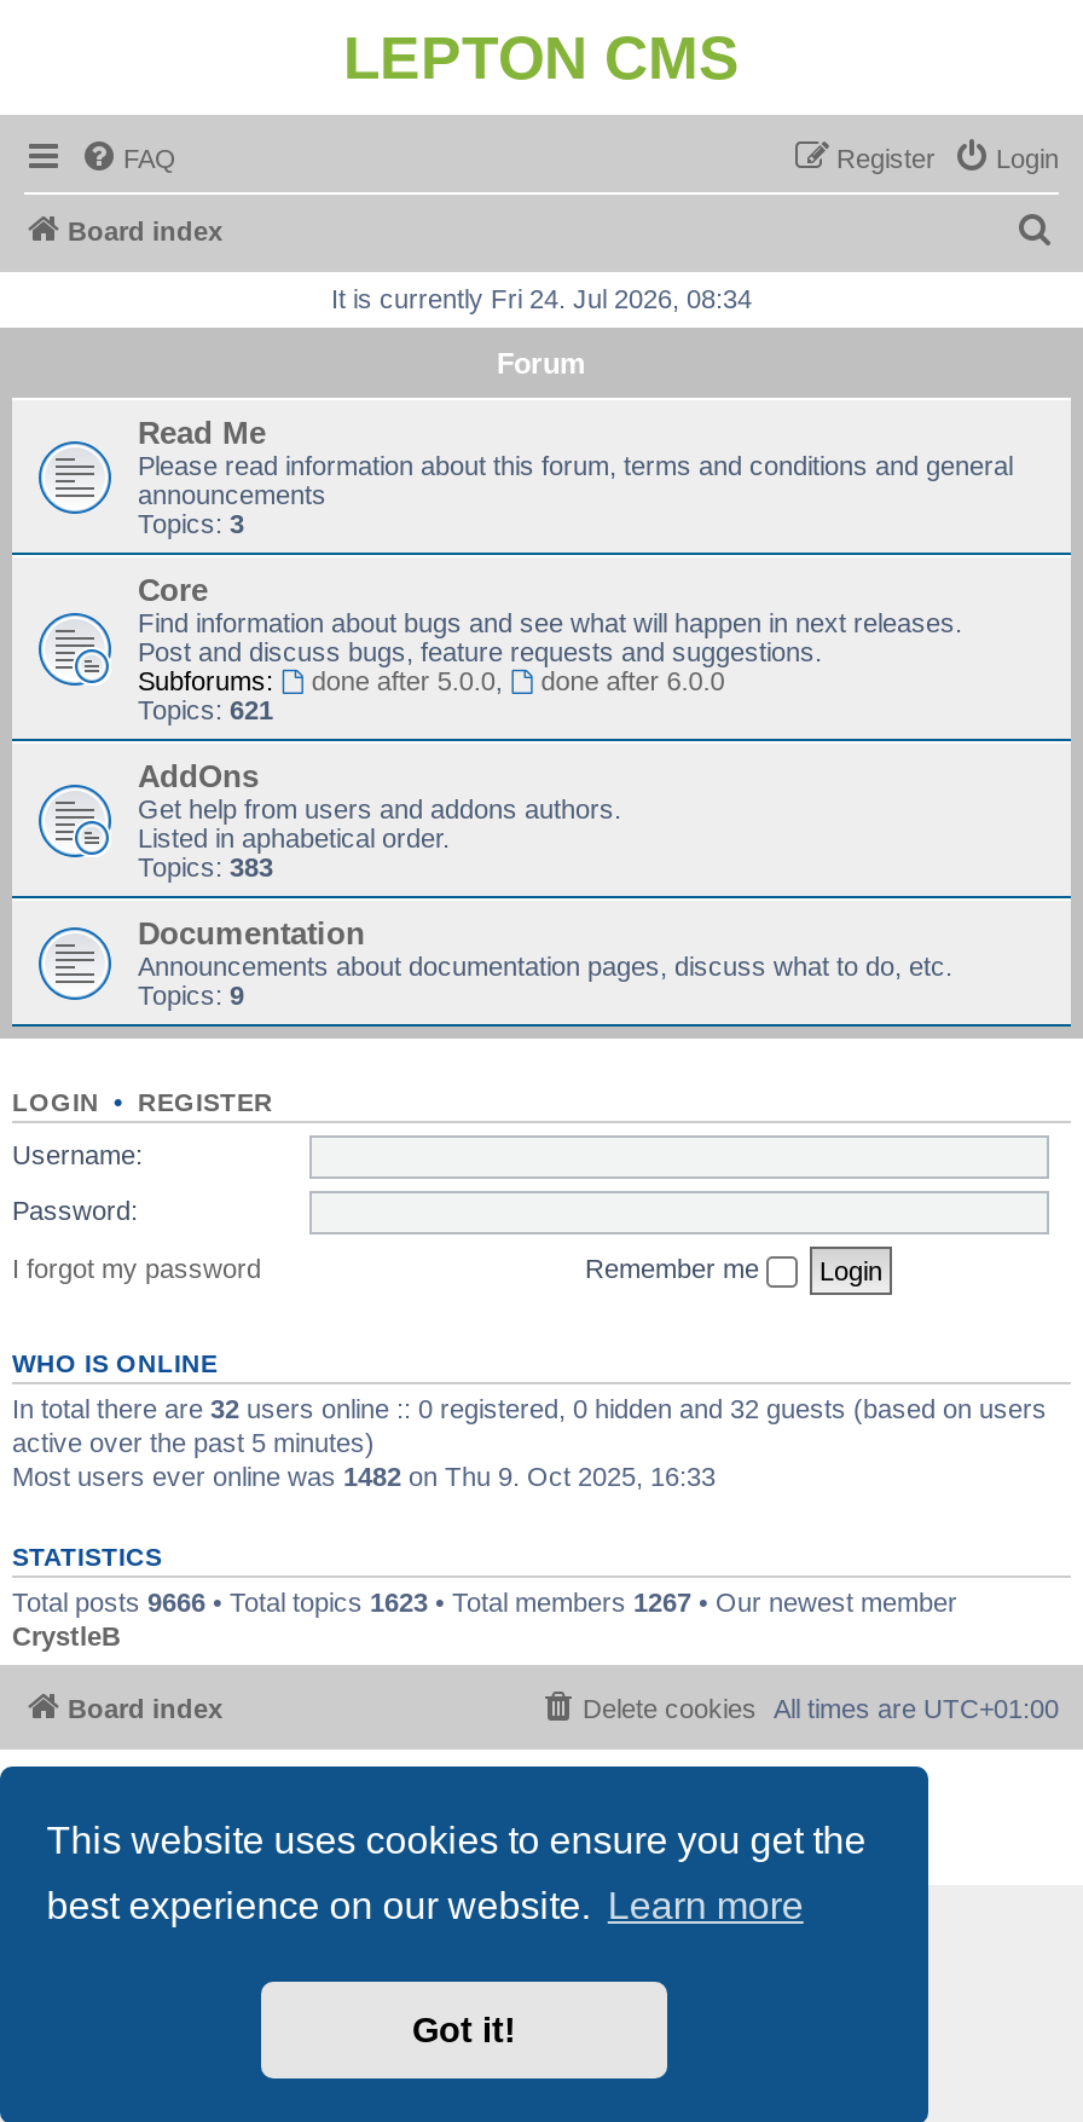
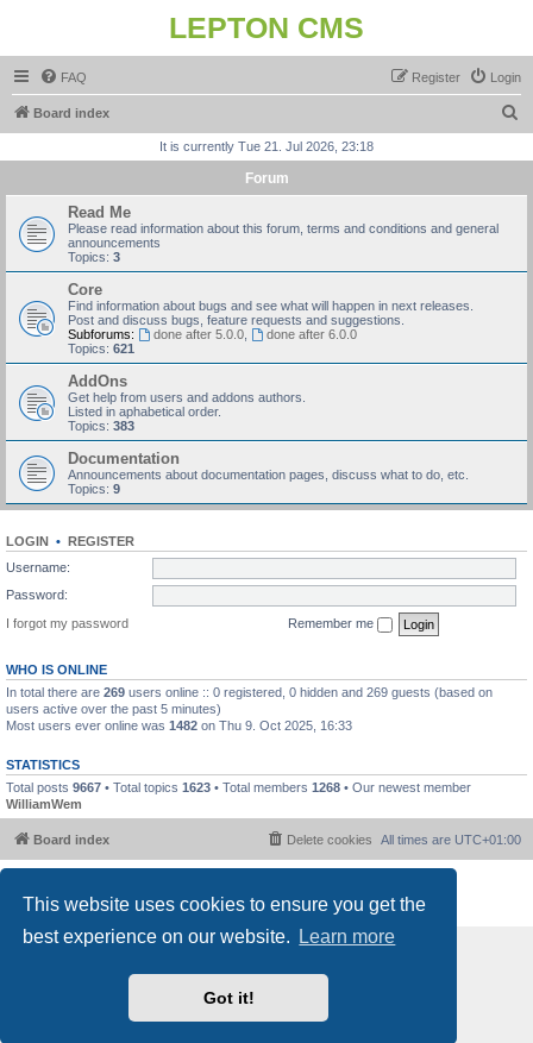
- It is currently Fri 24. Jul 2026, 08:34
+ It is currently Tue 21. Jul 2026, 23:18

- In total there are 32 users online :: 0 registered, 0 hidden and 32 guests (based on users
- active over the past 5 minutes)
+ In total there are 269 users online :: 0 registered, 0 hidden and 269 guests (based on
+ users active over the past 5 minutes)

- Total posts 9666 • Total topics 1623 • Total members 1267 • Our newest member
- CrystleB
+ Total posts 9667 • Total topics 1623 • Total members 1268 • Our newest member
+ WilliamWem
